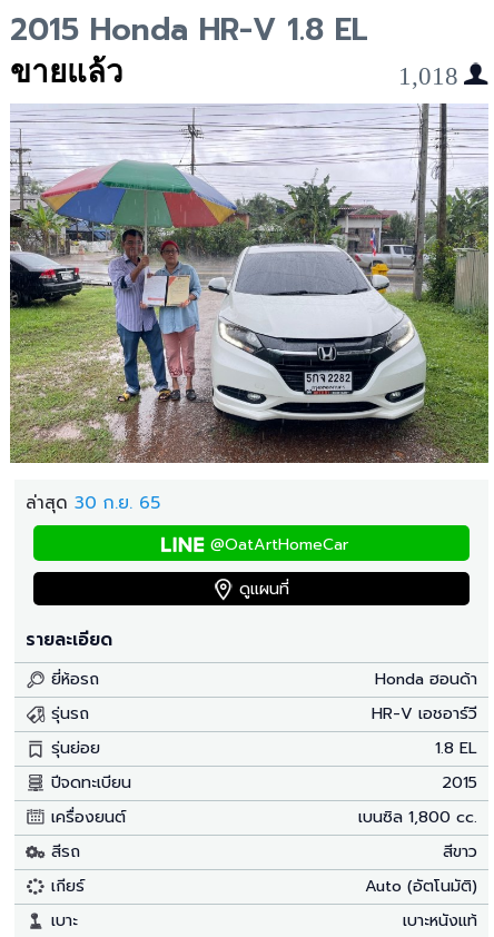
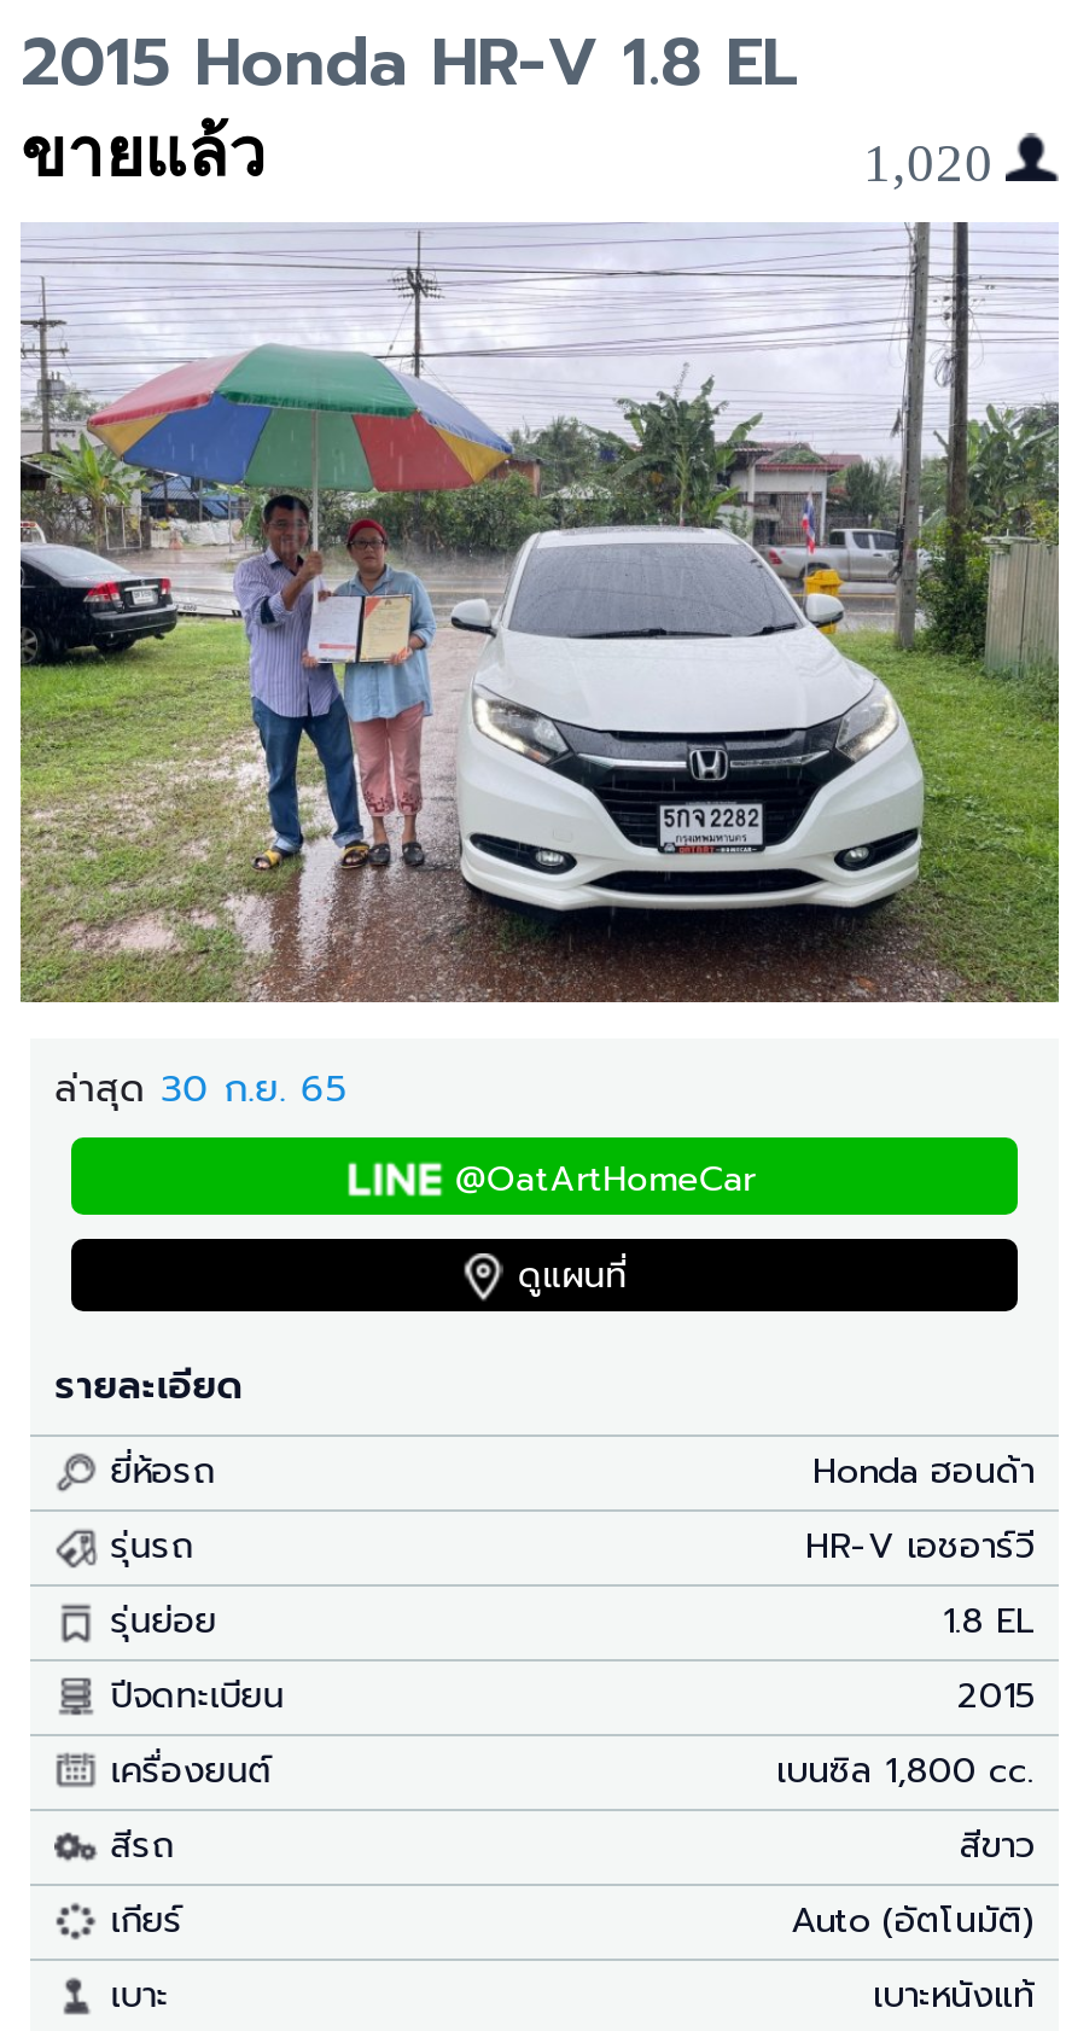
- 1,018
+ 1,020
